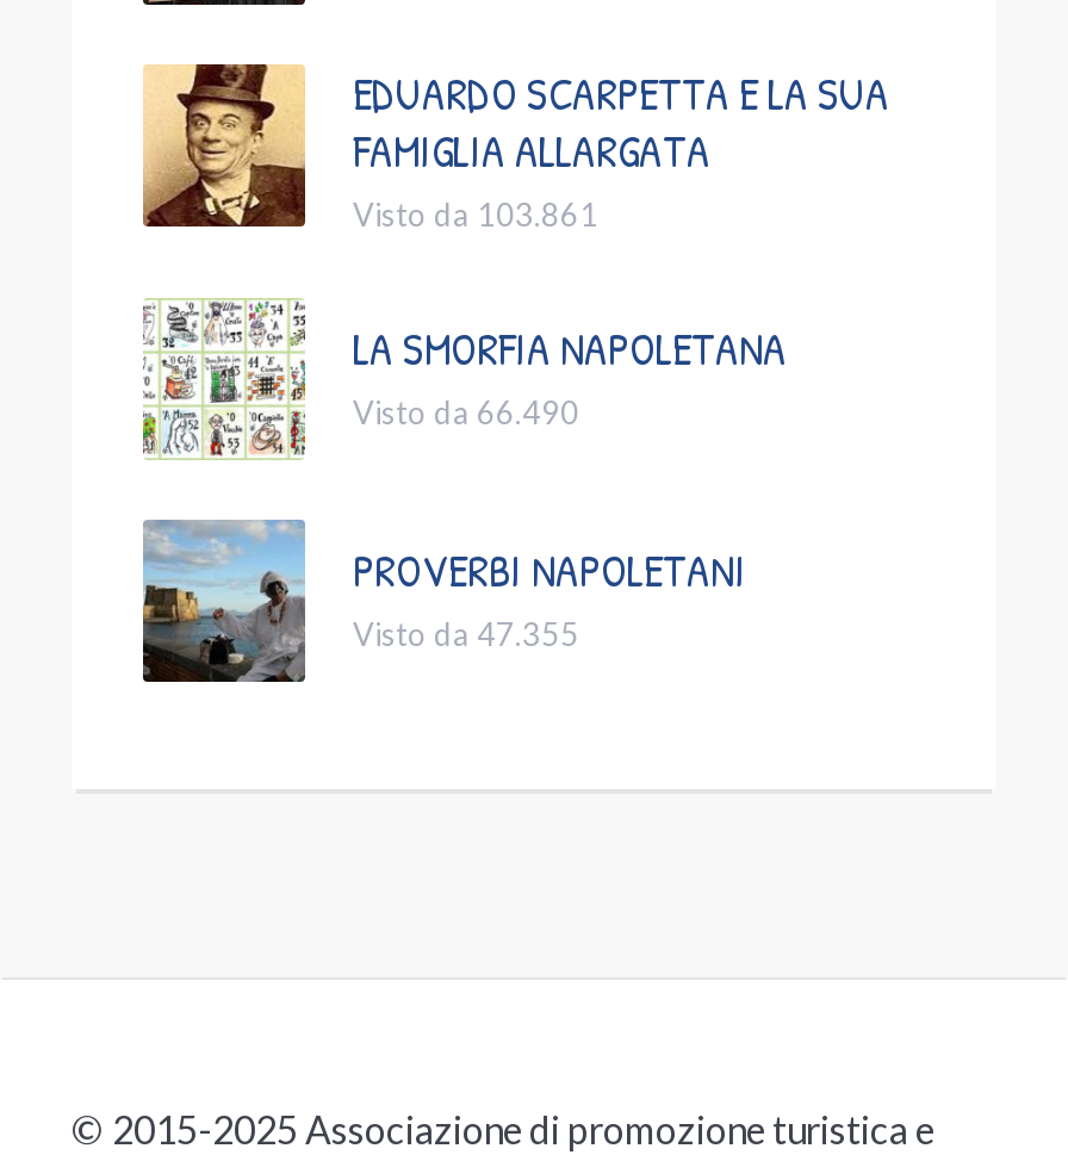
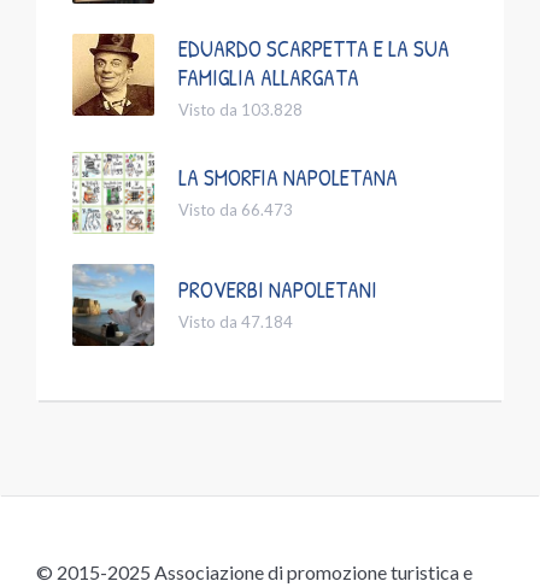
- Visto da 103.861
+ Visto da 103.828

- Visto da 66.490
+ Visto da 66.473

- Visto da 47.355
+ Visto da 47.184
